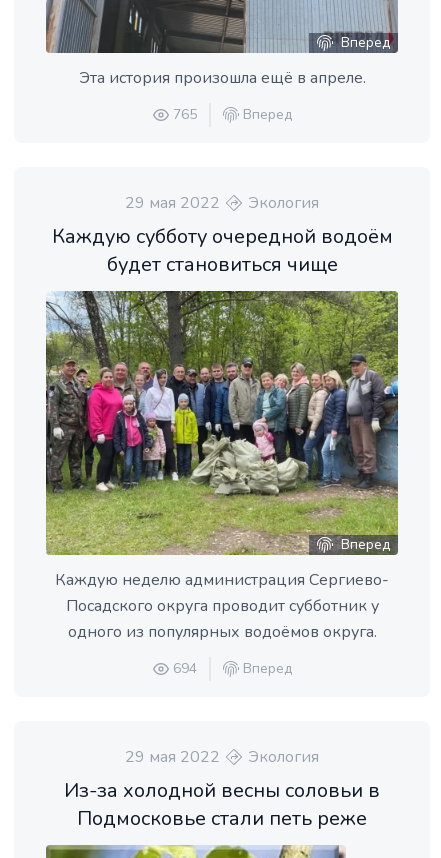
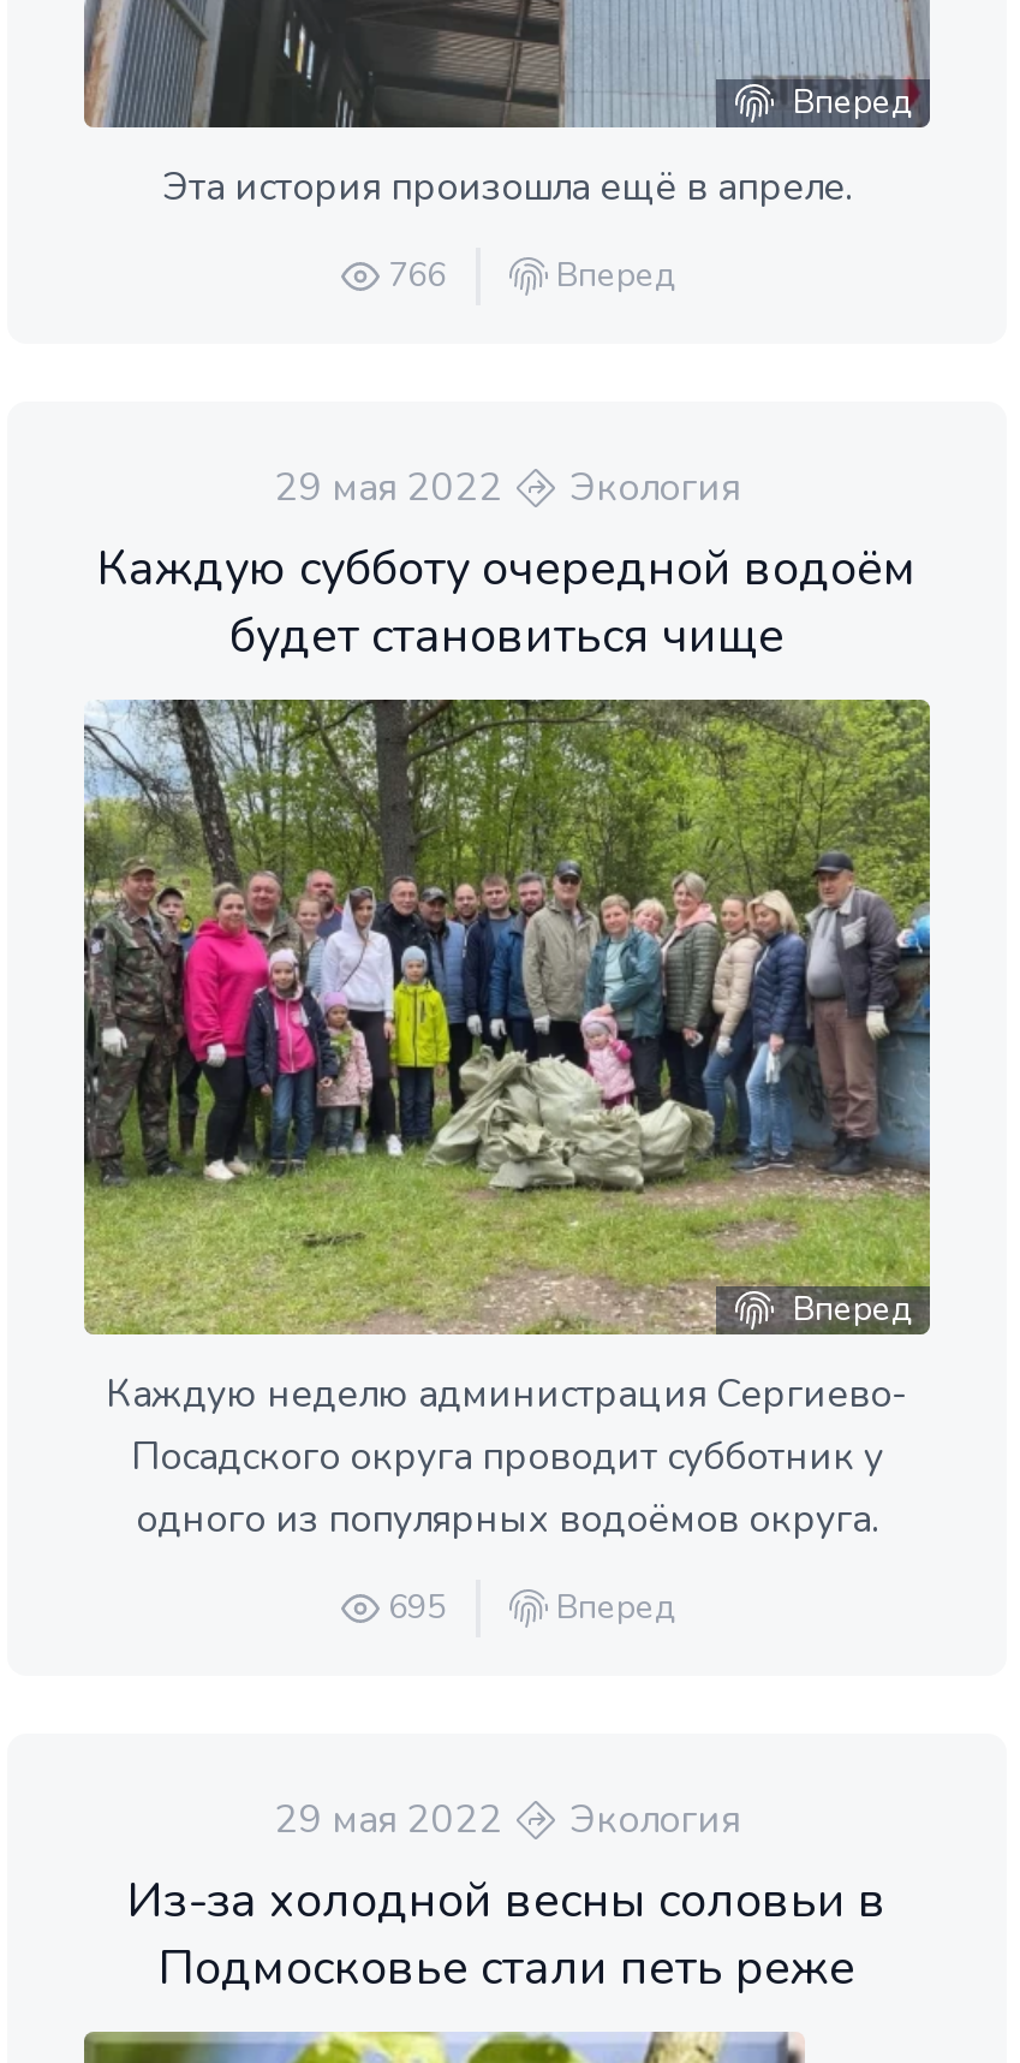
- 765
+ 766

- 694
+ 695
